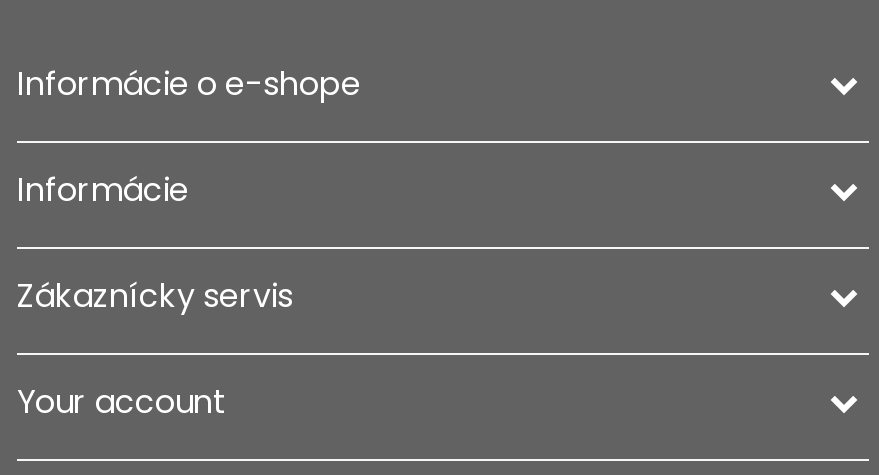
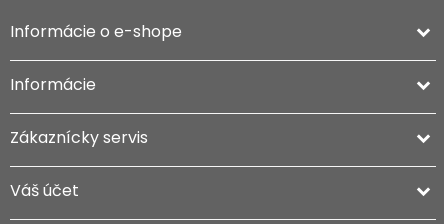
- Your account
+ Váš účet
